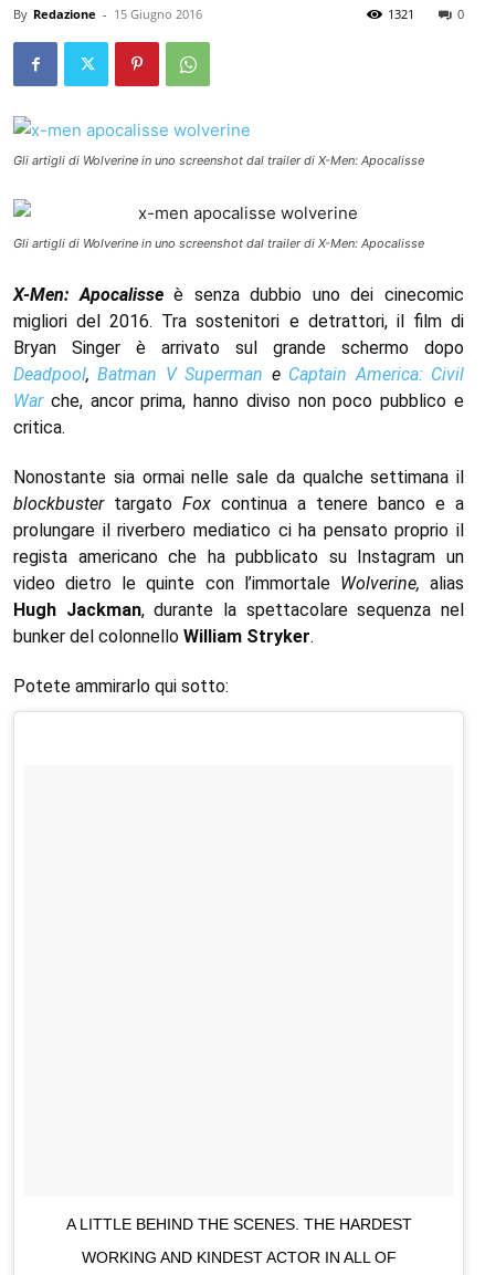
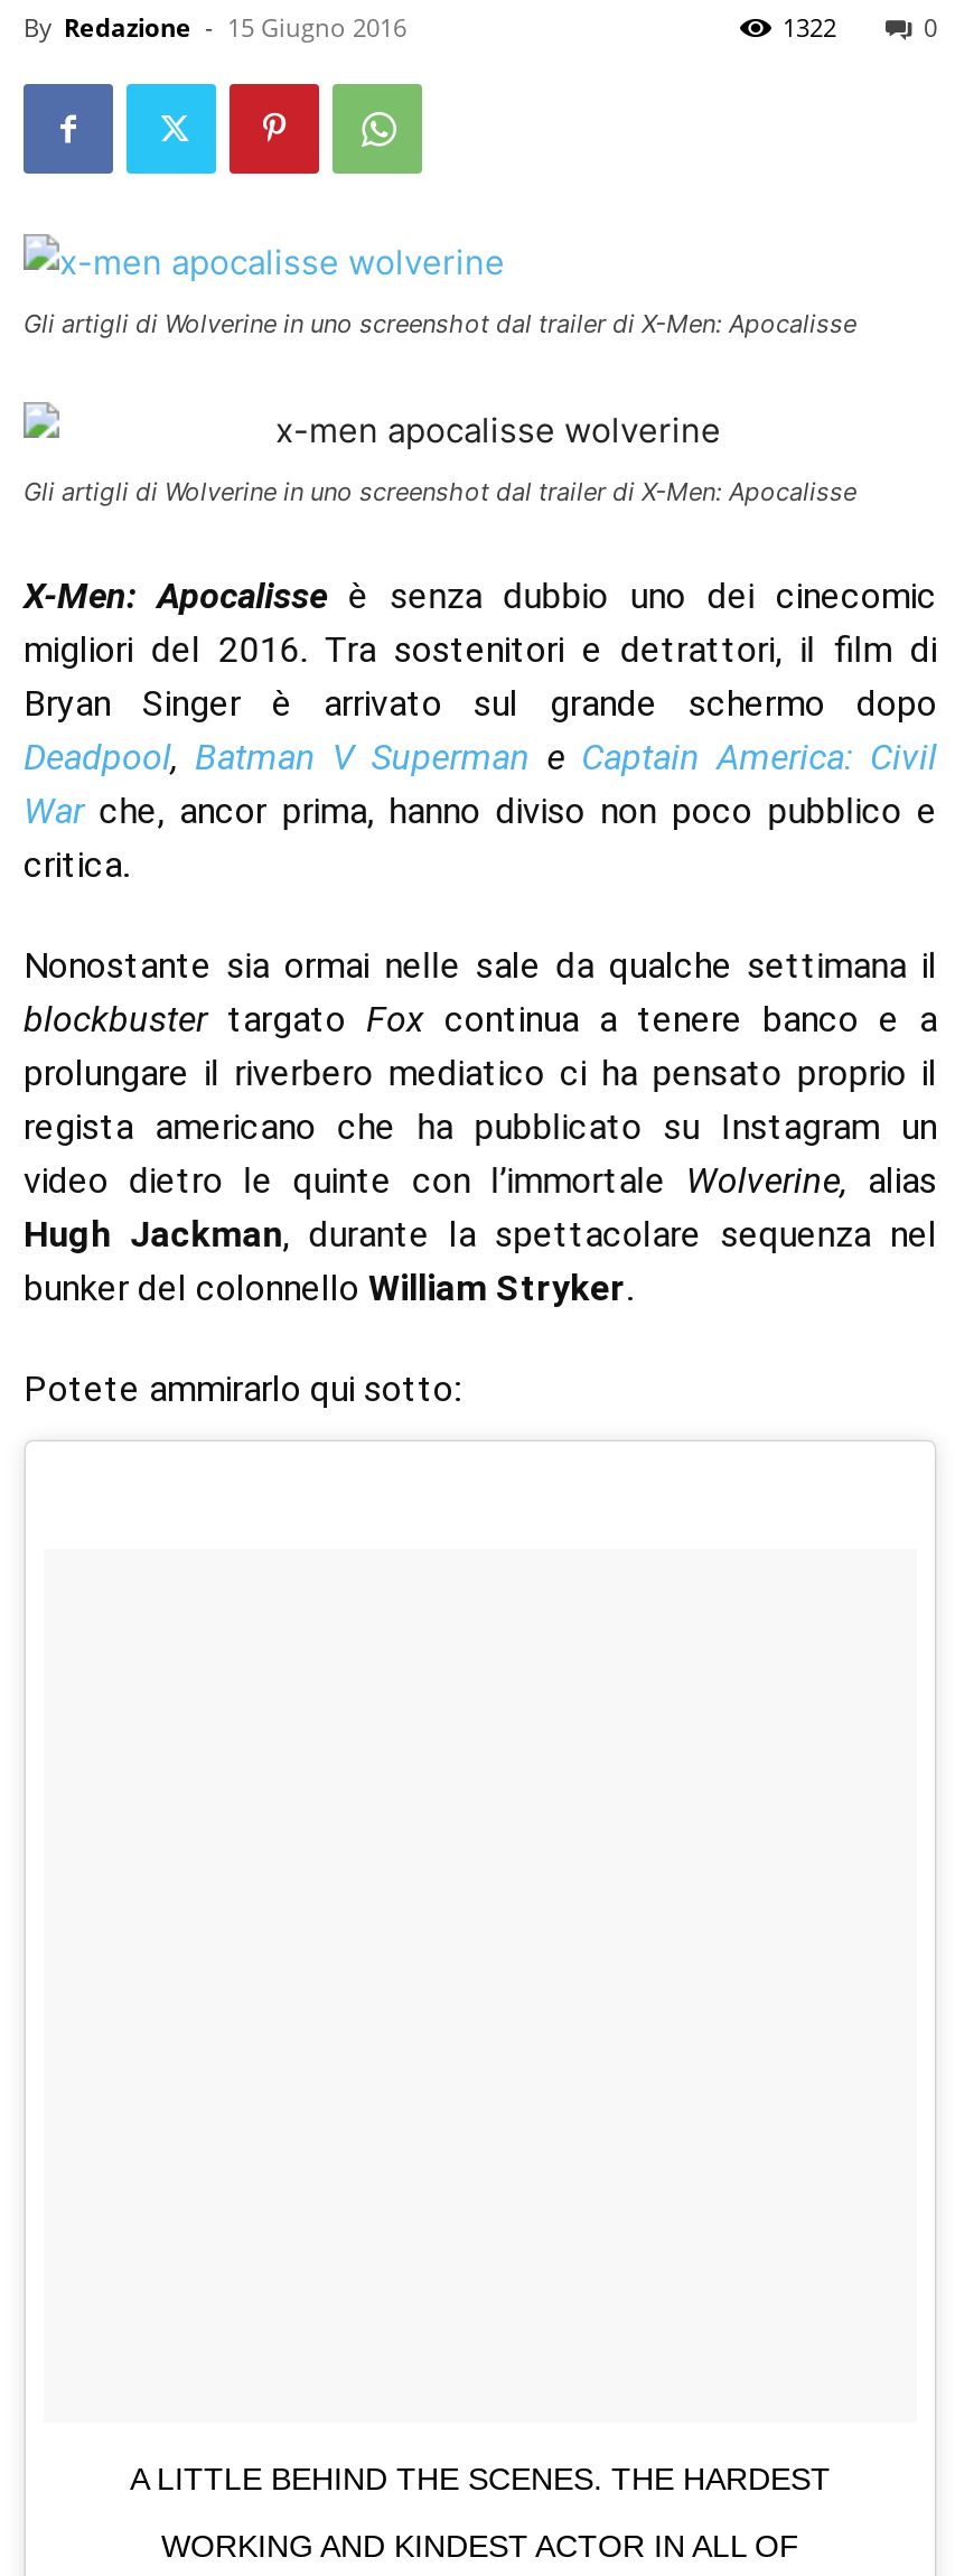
- 1321
+ 1322
